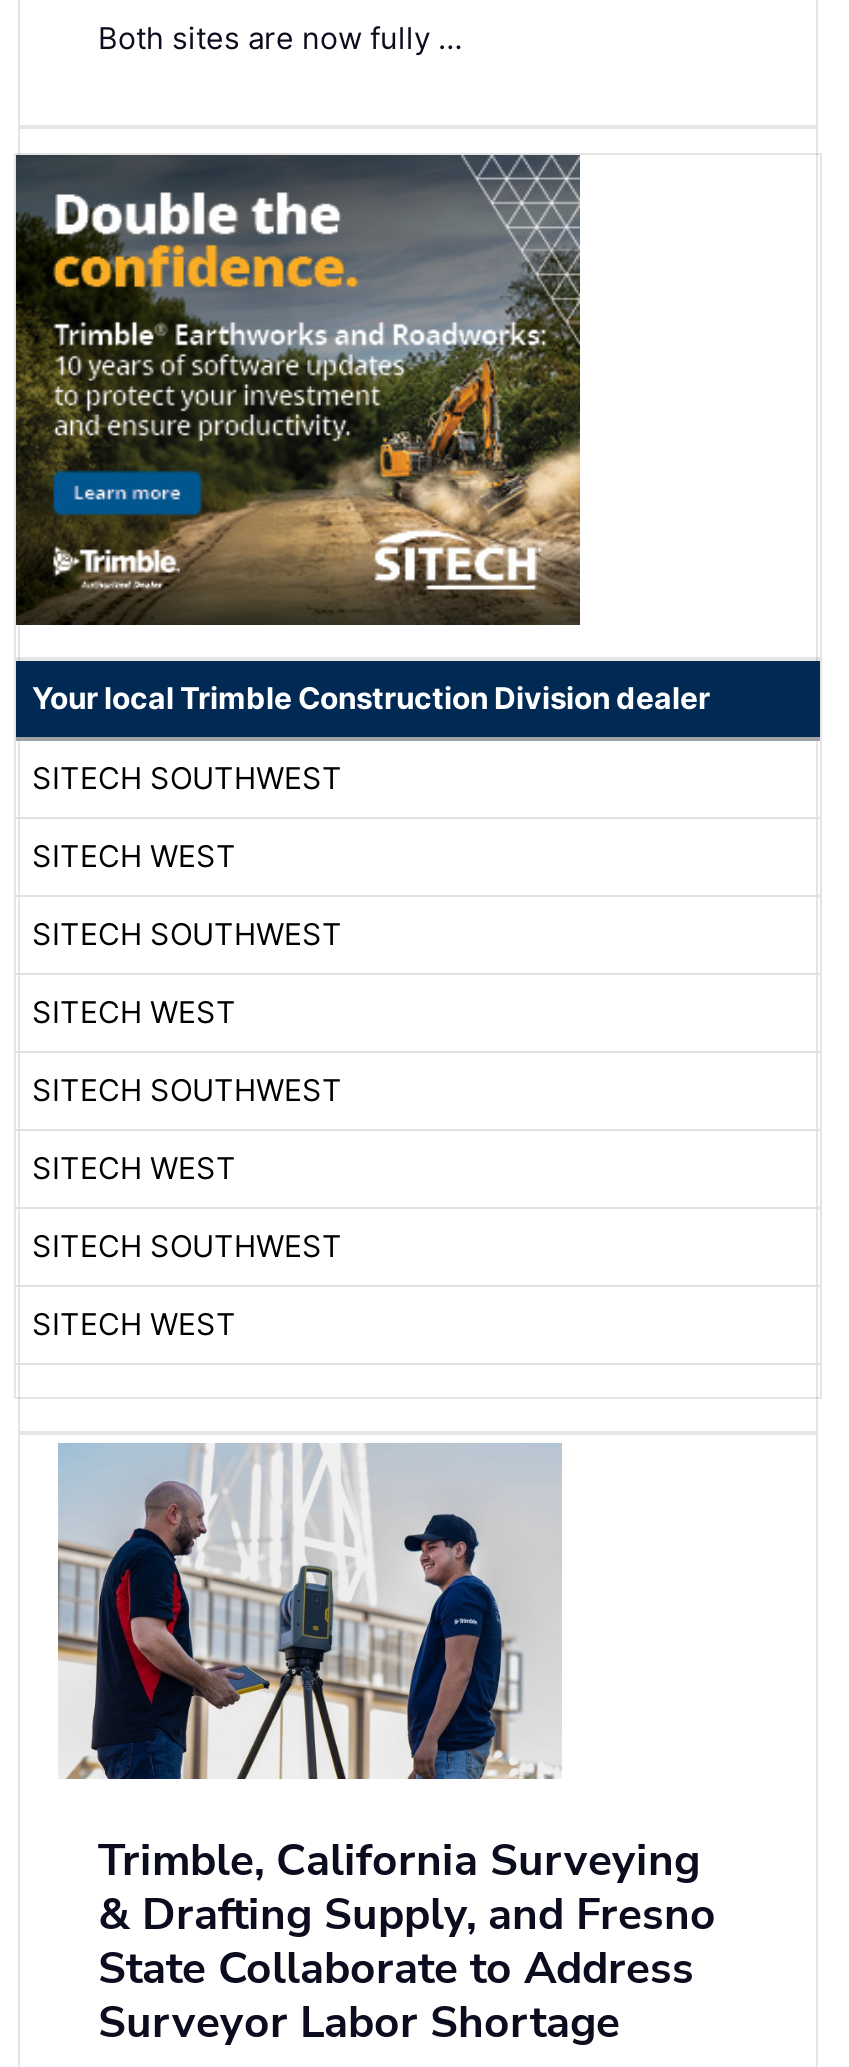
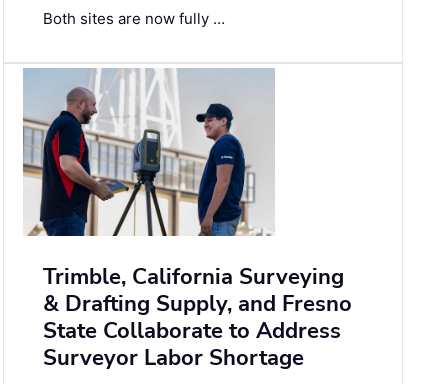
- [image]
- Your local Trimble Construction Division dealer
- SITECH SOUTHWEST
- SITECH WEST
- SITECH SOUTHWEST
- SITECH WEST
- SITECH SOUTHWEST
- SITECH WEST
- SITECH SOUTHWEST
- SITECH WEST
